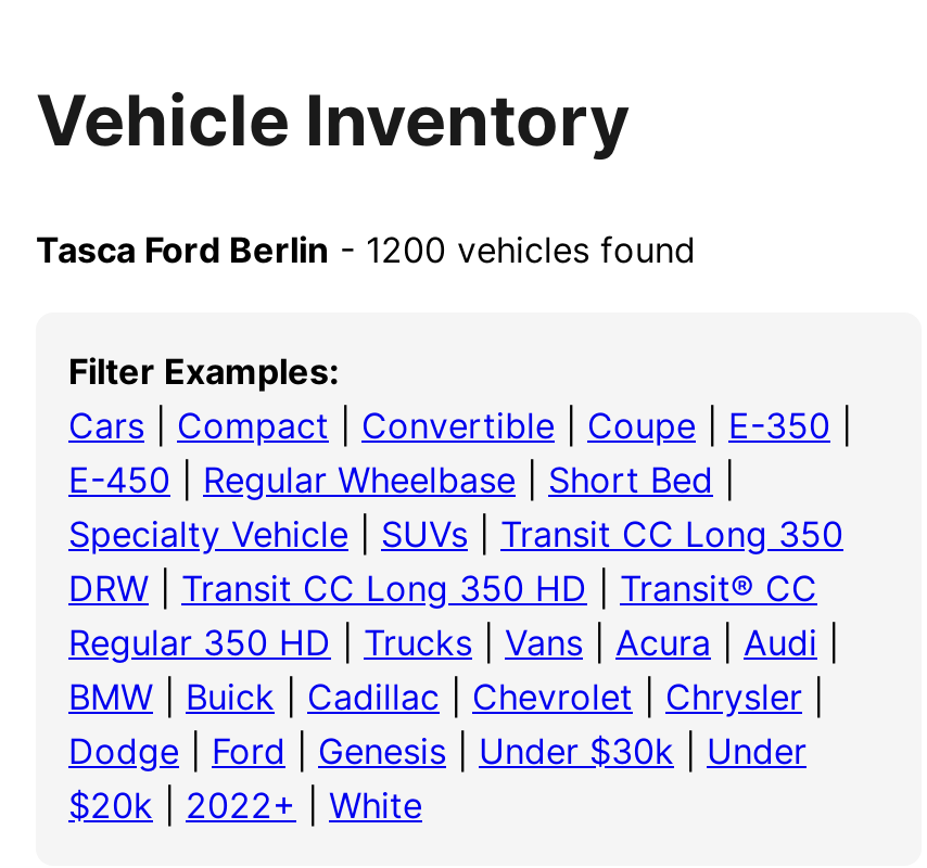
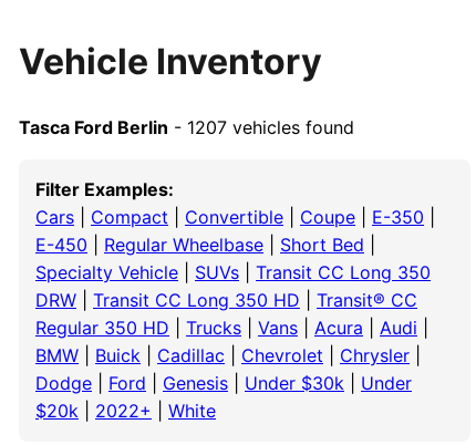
- Tasca Ford Berlin - 1200 vehicles found
+ Tasca Ford Berlin - 1207 vehicles found
